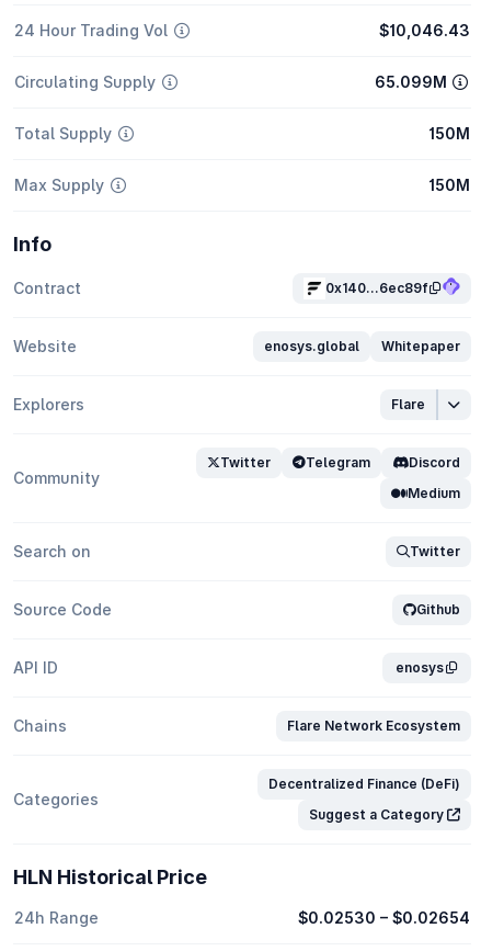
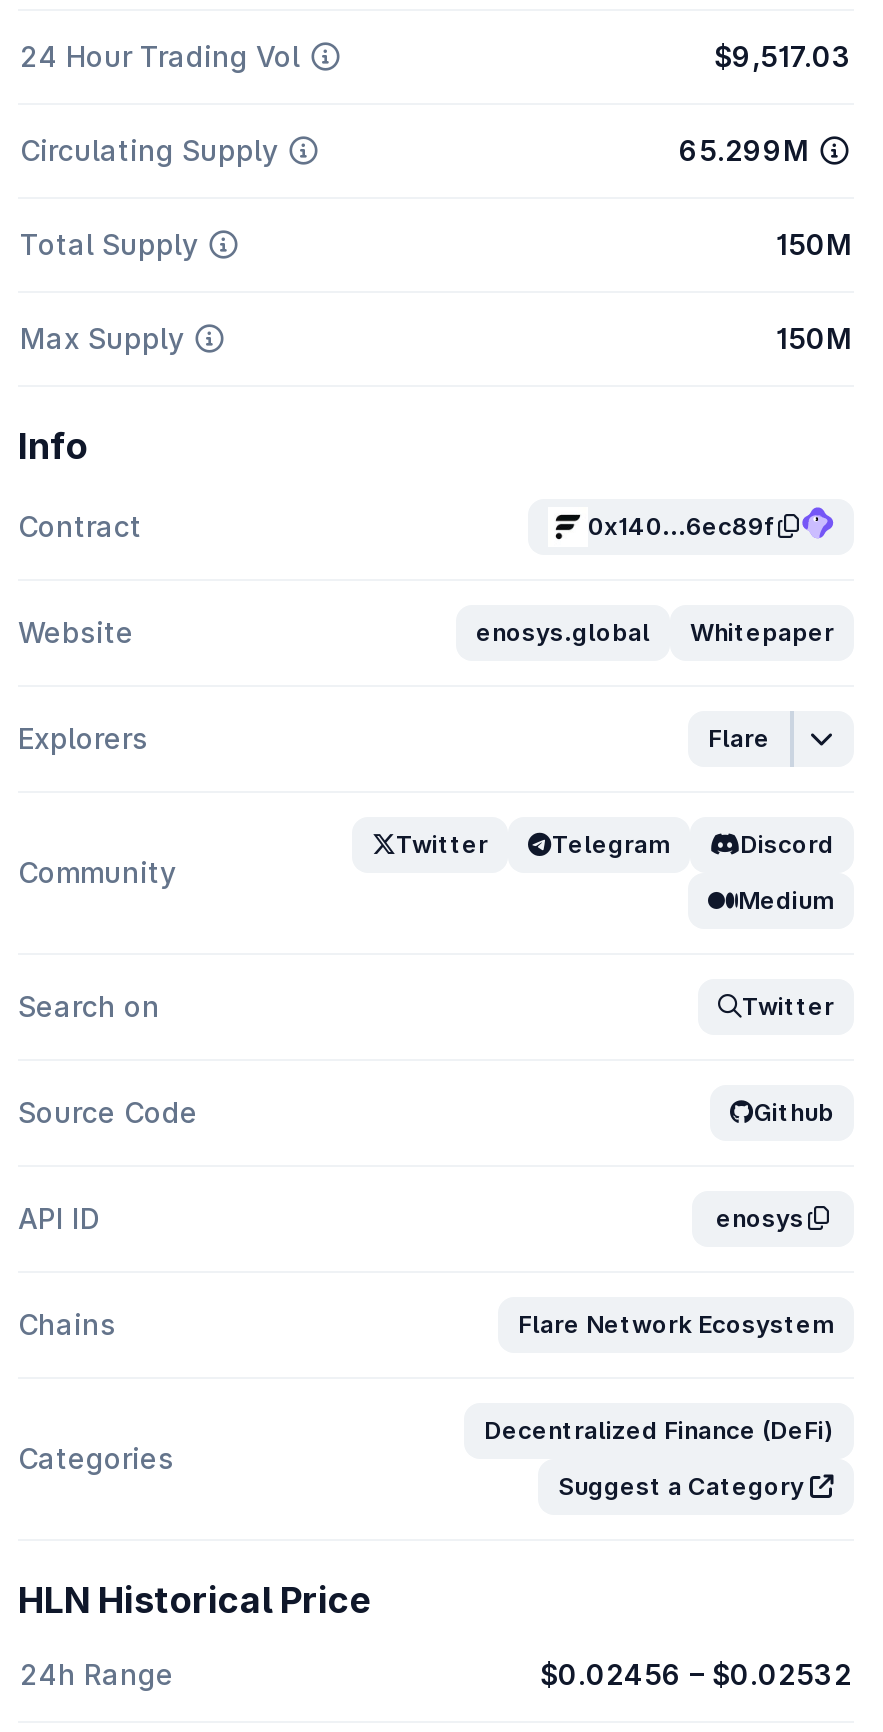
- $10,046.43
+ $9,517.03

- 65.099M
+ 65.299M

- $0.02530 – $0.02654
+ $0.02456 – $0.02532
